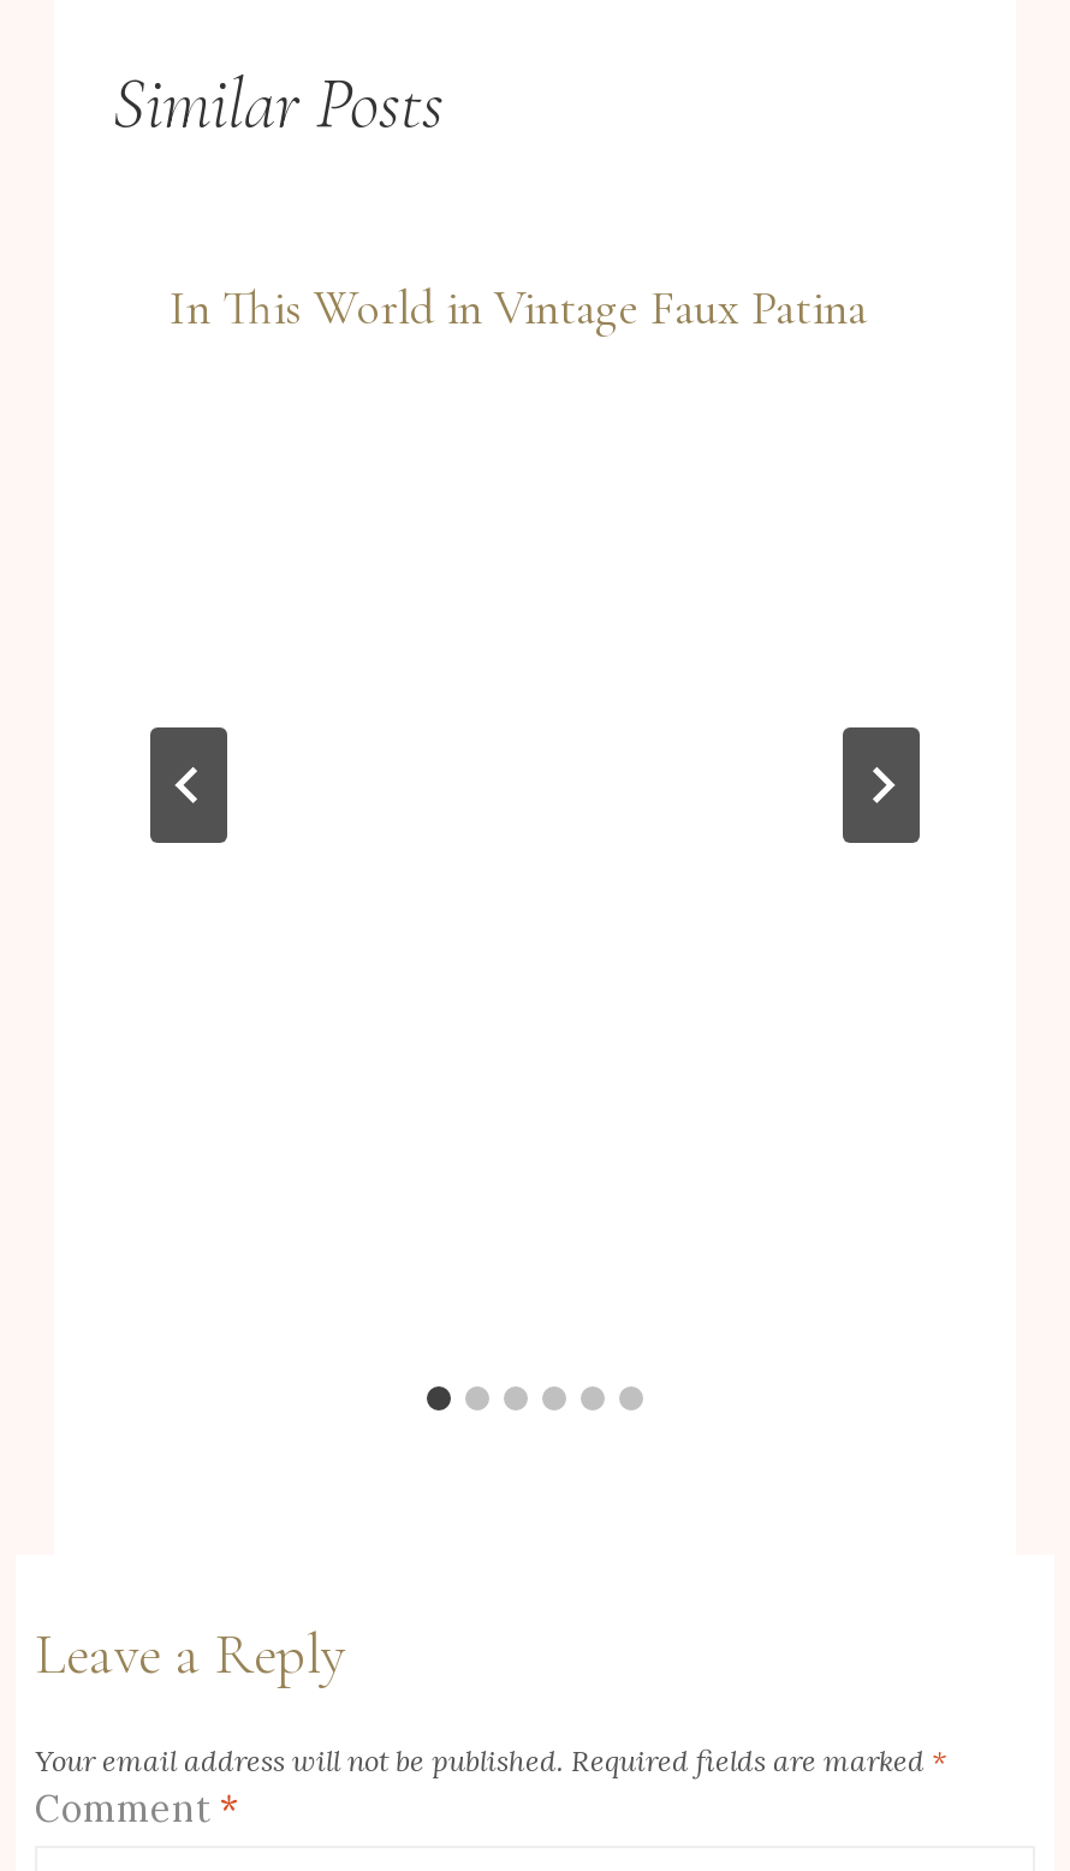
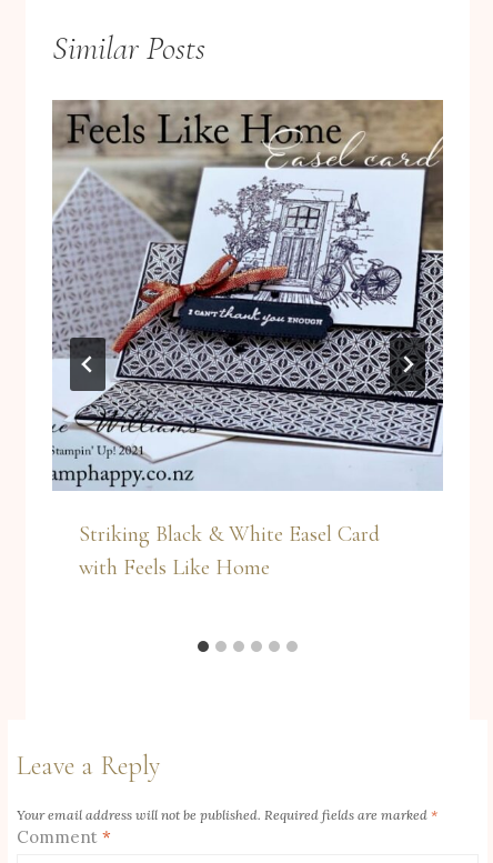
+ [image]

- In This World in Vintage Faux Patina
+ Striking Black & White Easel Card
+ with Feels Like Home
